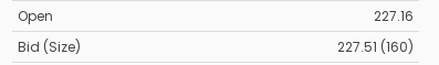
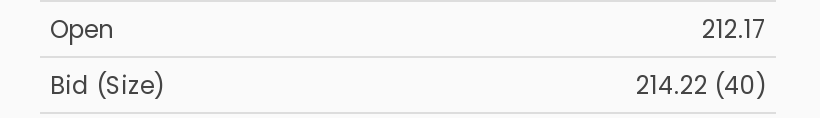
- 227.16
+ 212.17

- 227.51 (160)
+ 214.22 (40)
